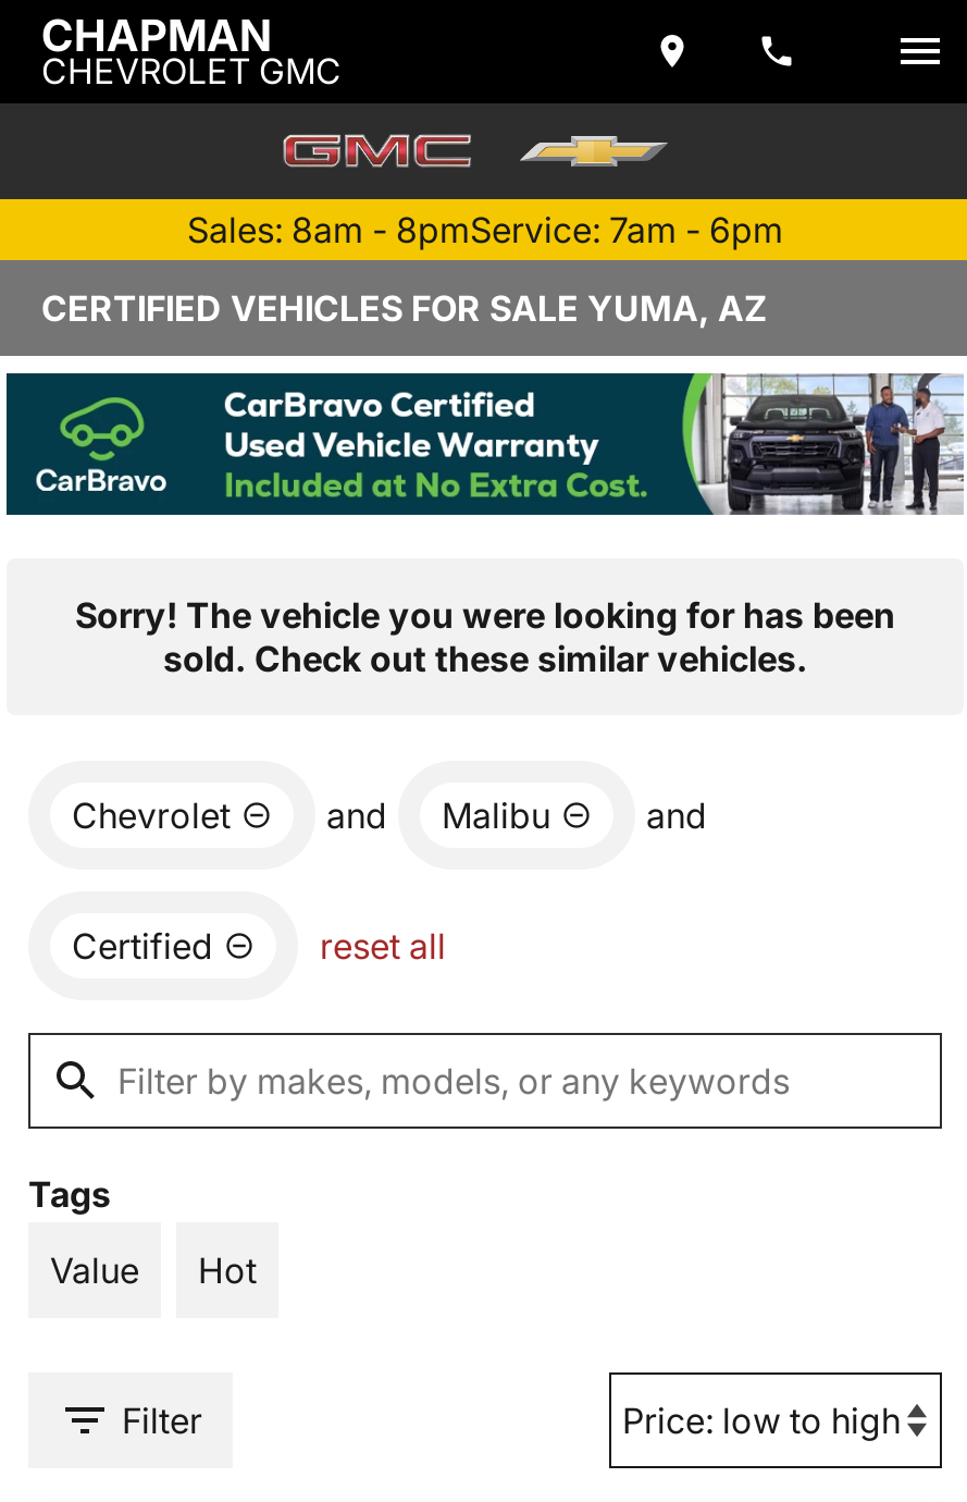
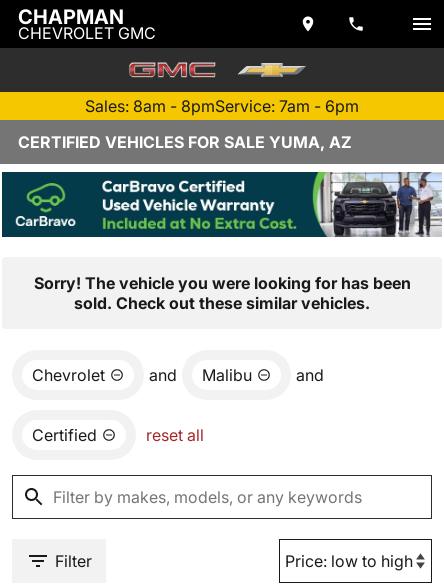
- Tags
- Value
- Hot
